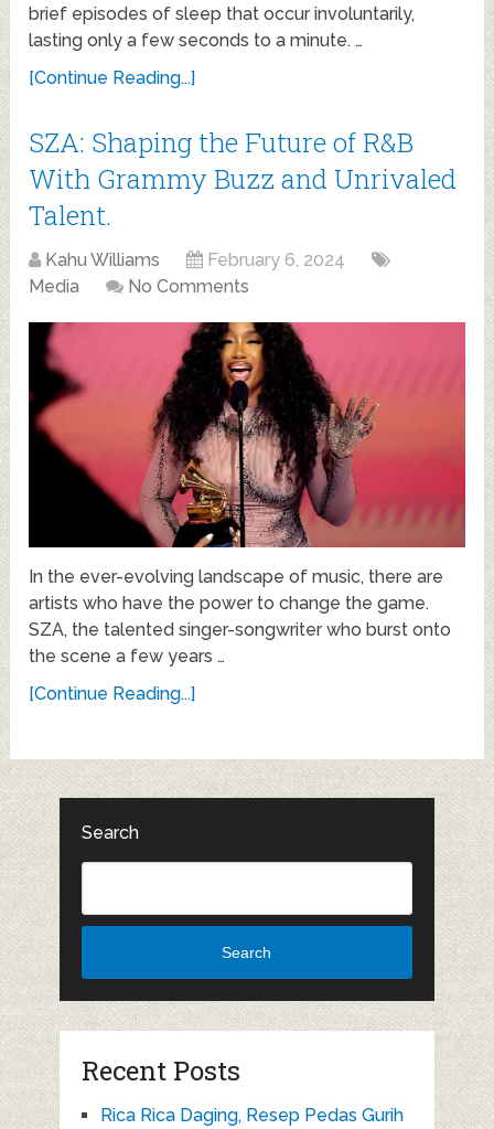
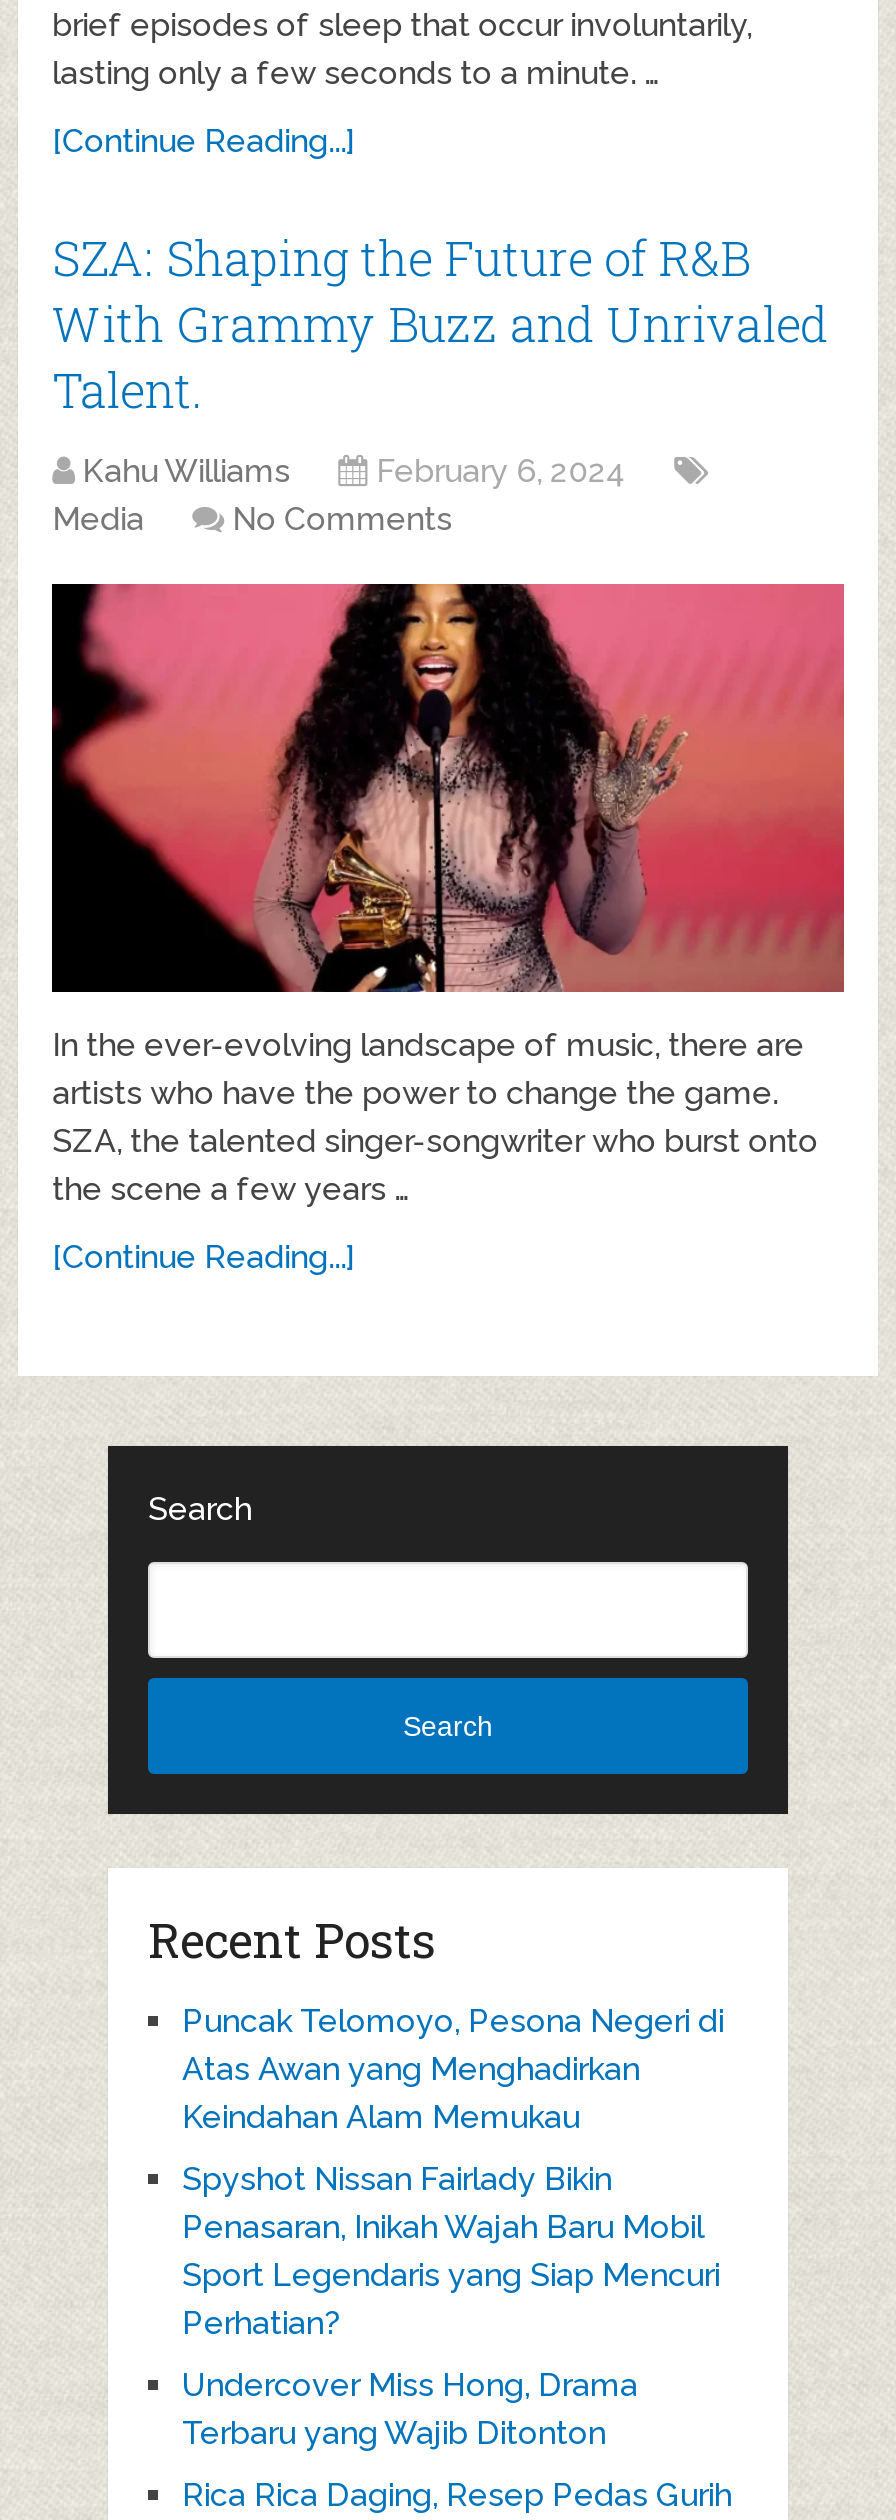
+ Puncak Telomoyo, Pesona Negeri di
+ Atas Awan yang Menghadirkan
+ Keindahan Alam Memukau
+ Spyshot Nissan Fairlady Bikin
+ Penasaran, Inikah Wajah Baru Mobil
+ Sport Legendaris yang Siap Mencuri
+ Perhatian?
+ Undercover Miss Hong, Drama
+ Terbaru yang Wajib Ditonton
